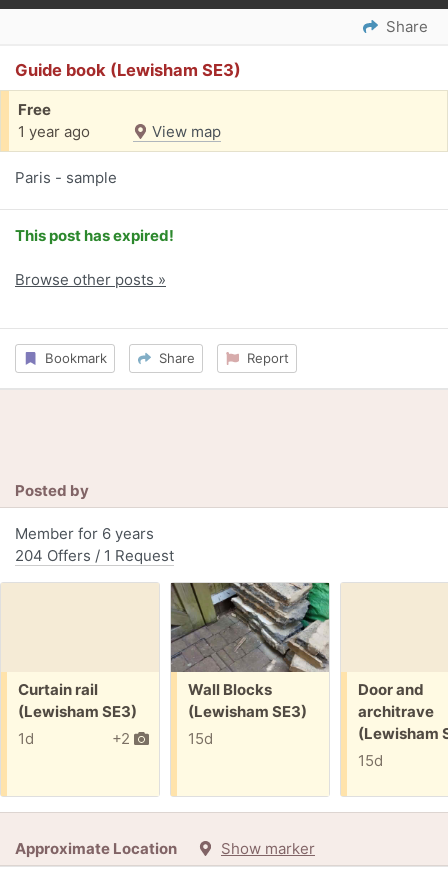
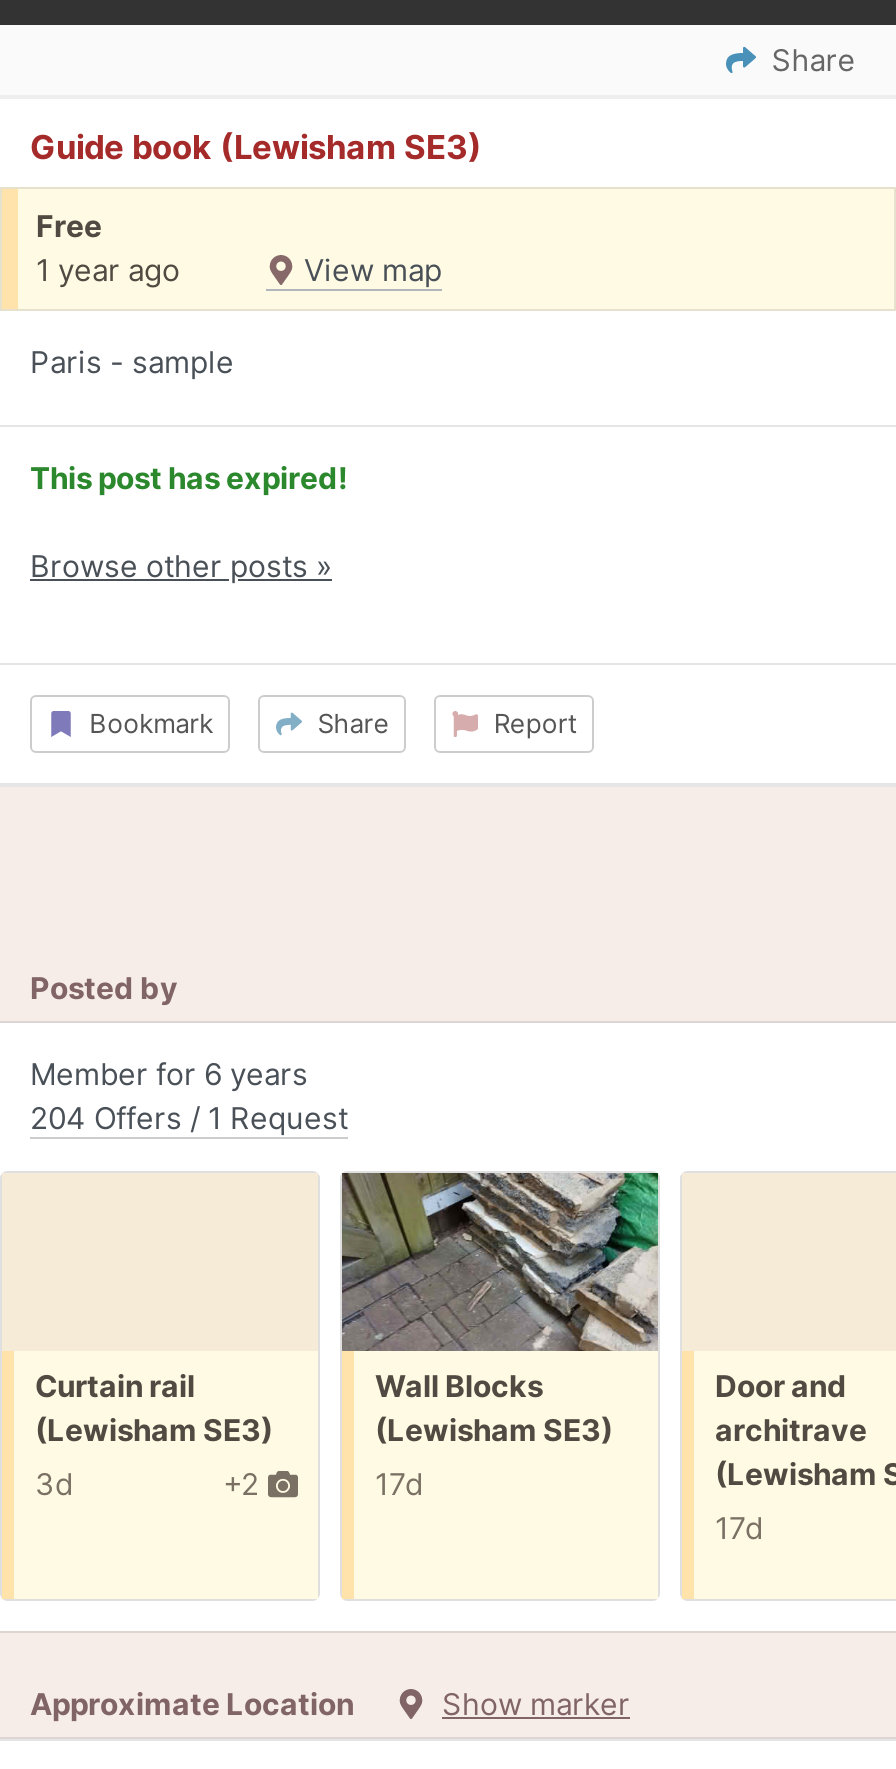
- 1d
+ 3d

- 15d
+ 17d

- 15d
+ 17d
